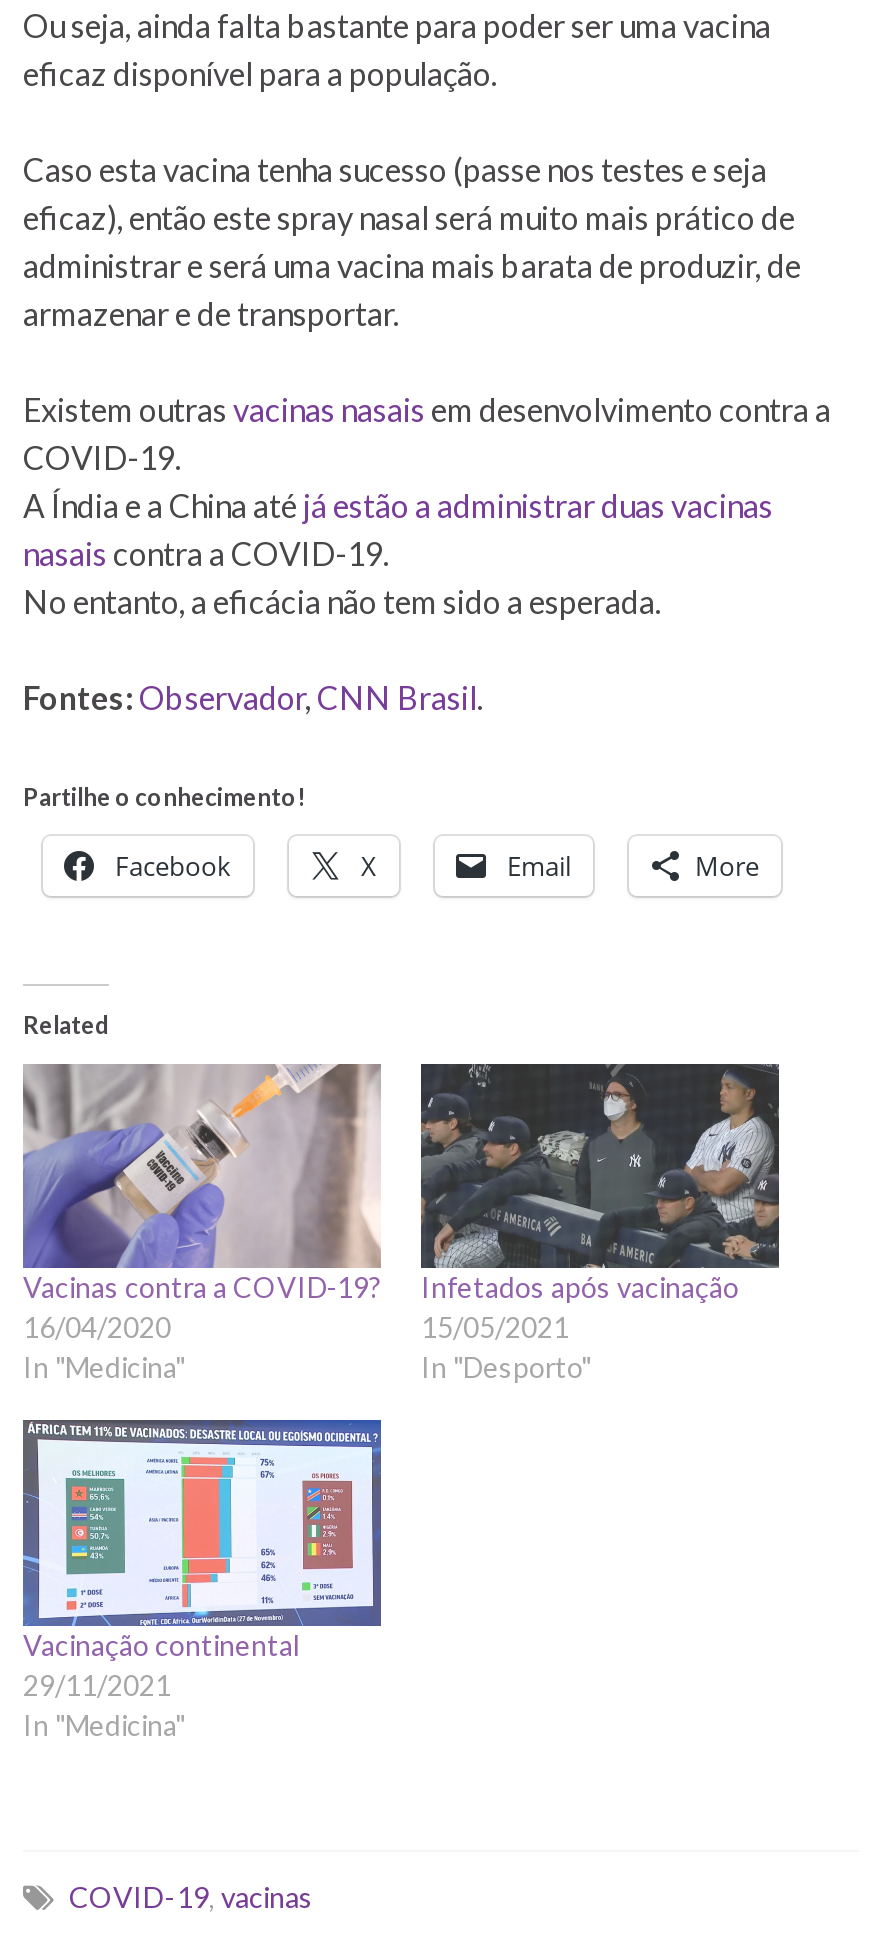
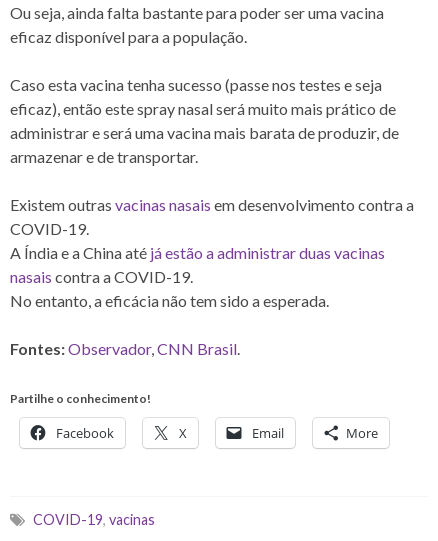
- Related

- [image]
- Vacinas contra a COVID-19?
- 16/04/2020
- In "Medicina"

- [image]
- Infetados após vacinação
- 15/05/2021
- In "Desporto"

- [image]
- Vacinação continental
- 29/11/2021
- In "Medicina"
